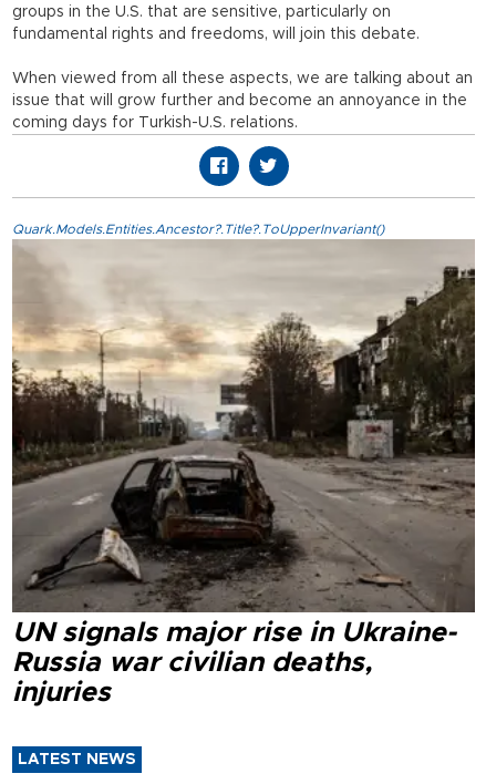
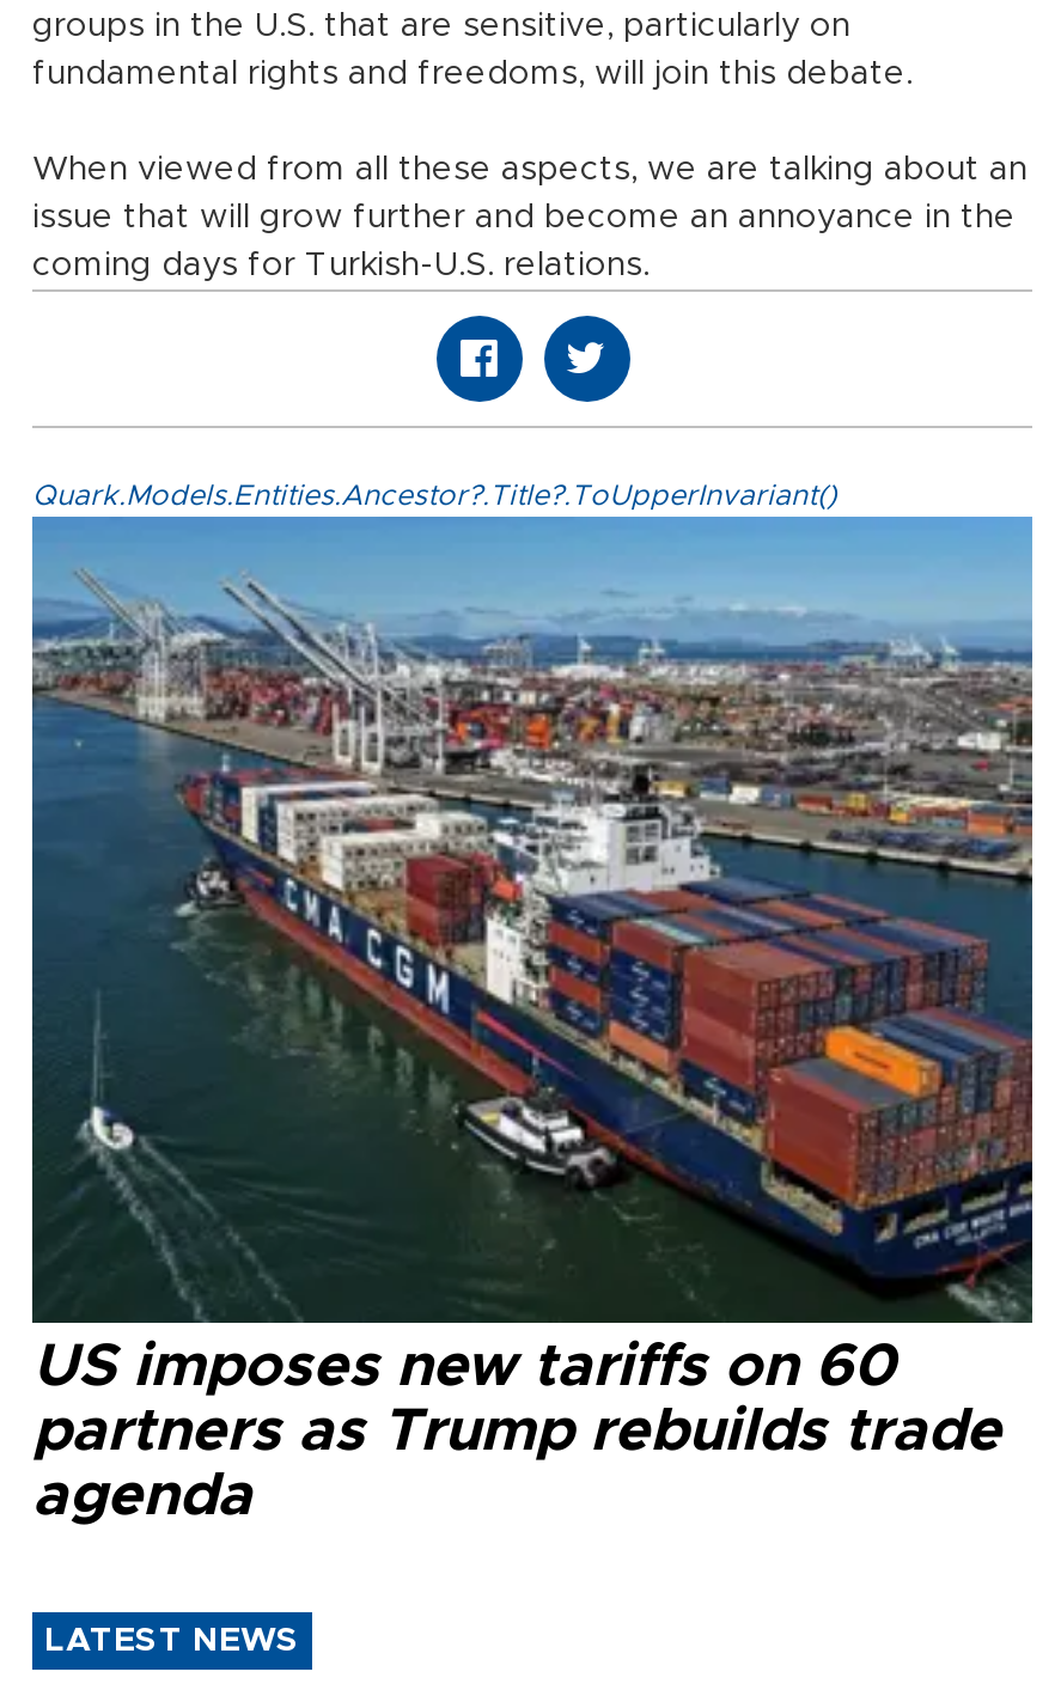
- [image]
- UN signals major rise in Ukraine-
- Russia war civilian deaths,
- injuries
+ [image]
+ US imposes new tariffs on 60
+ partners as Trump rebuilds trade
+ agenda
